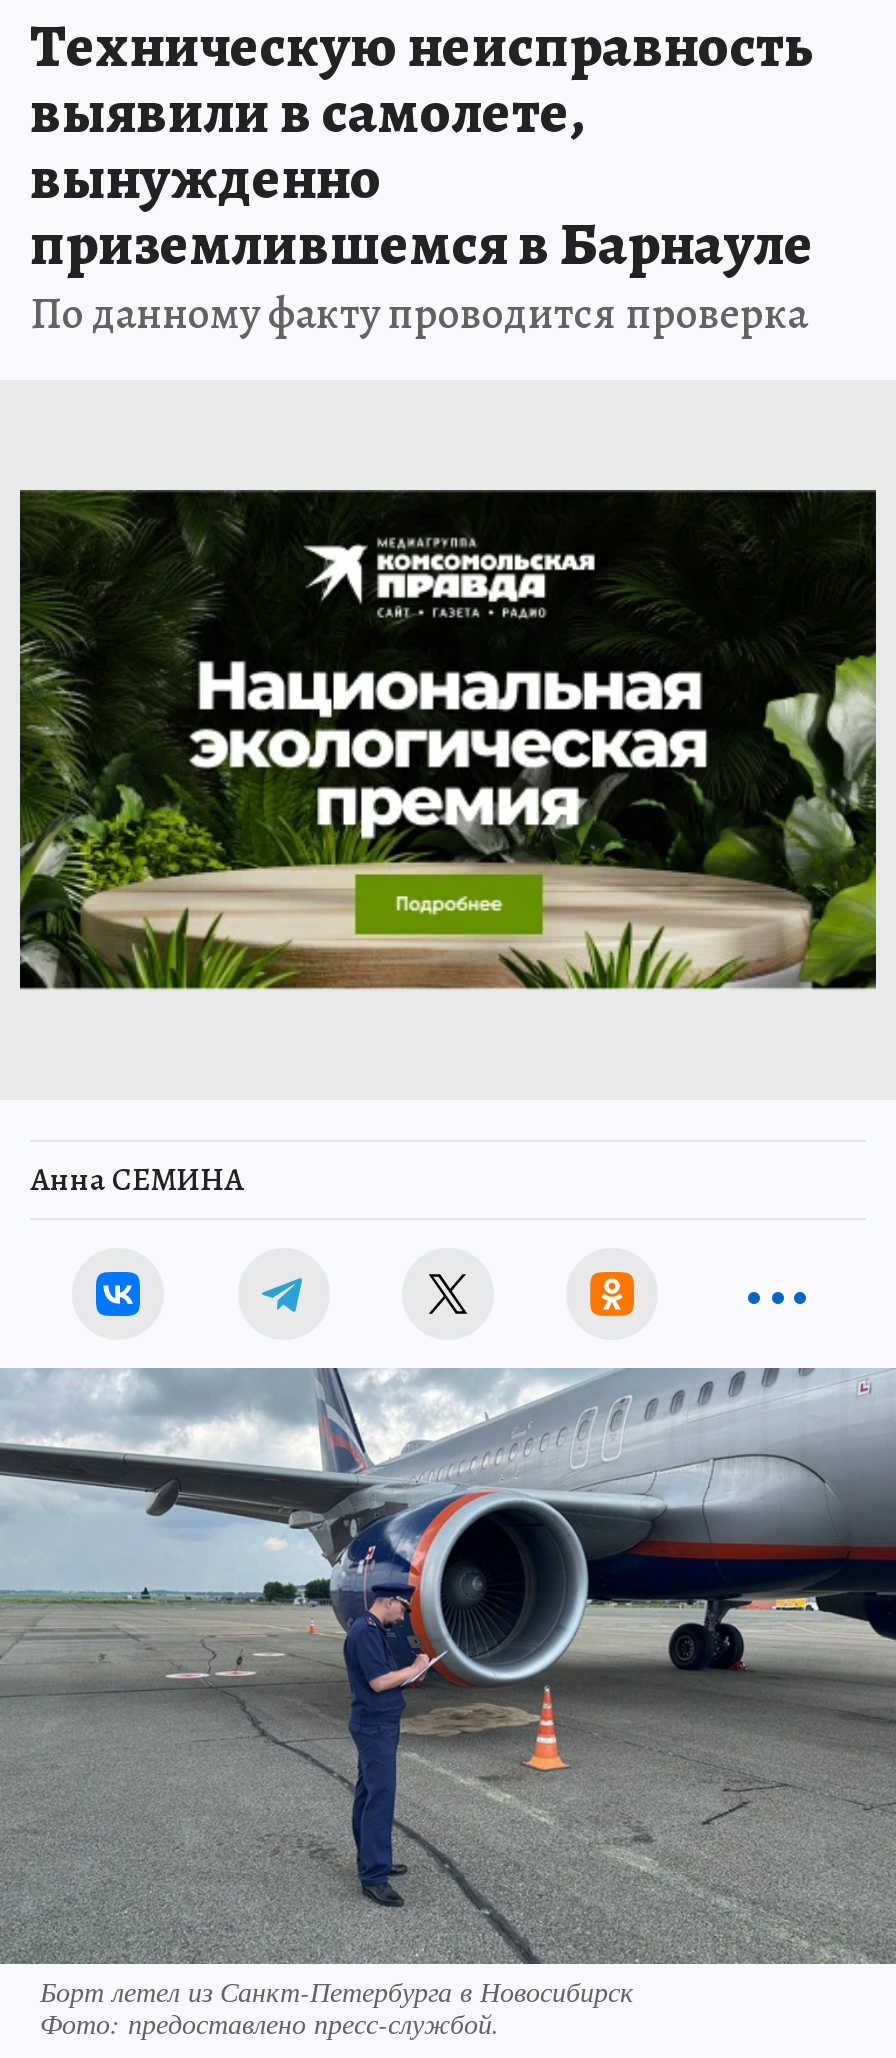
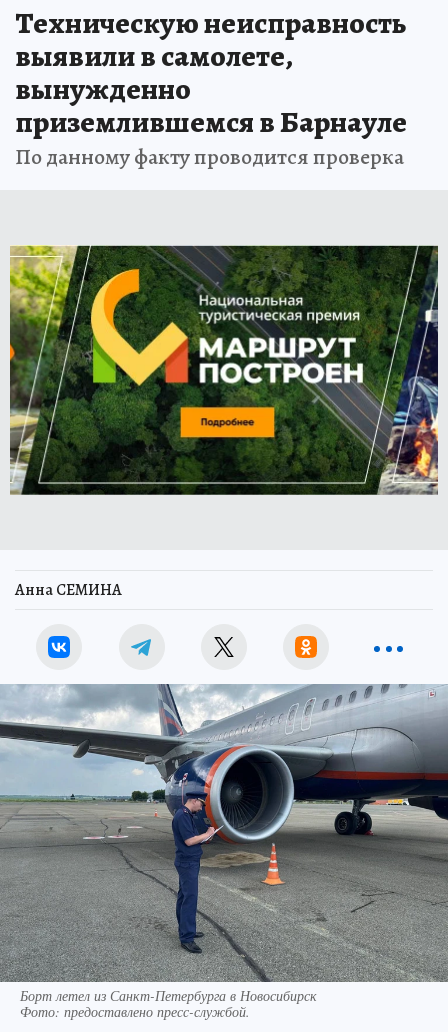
- [image]
+ [image]
